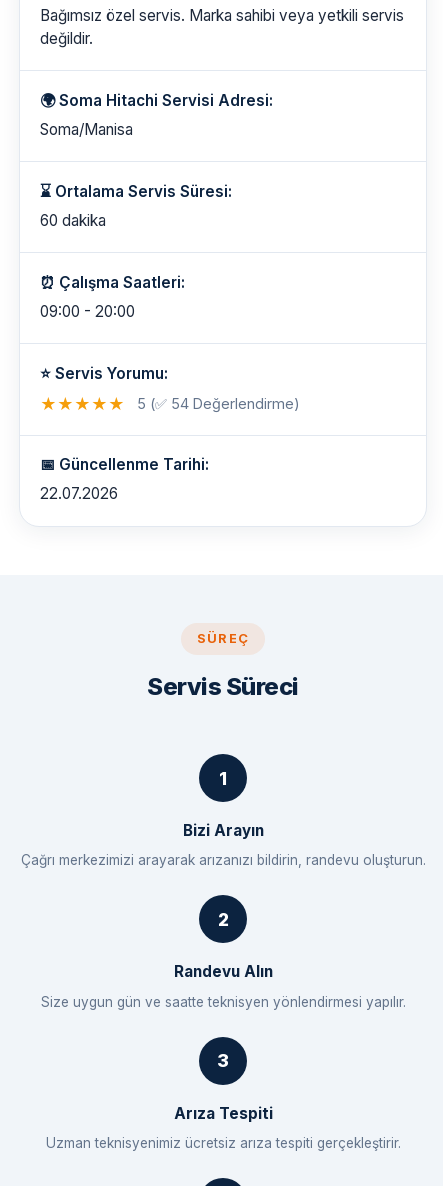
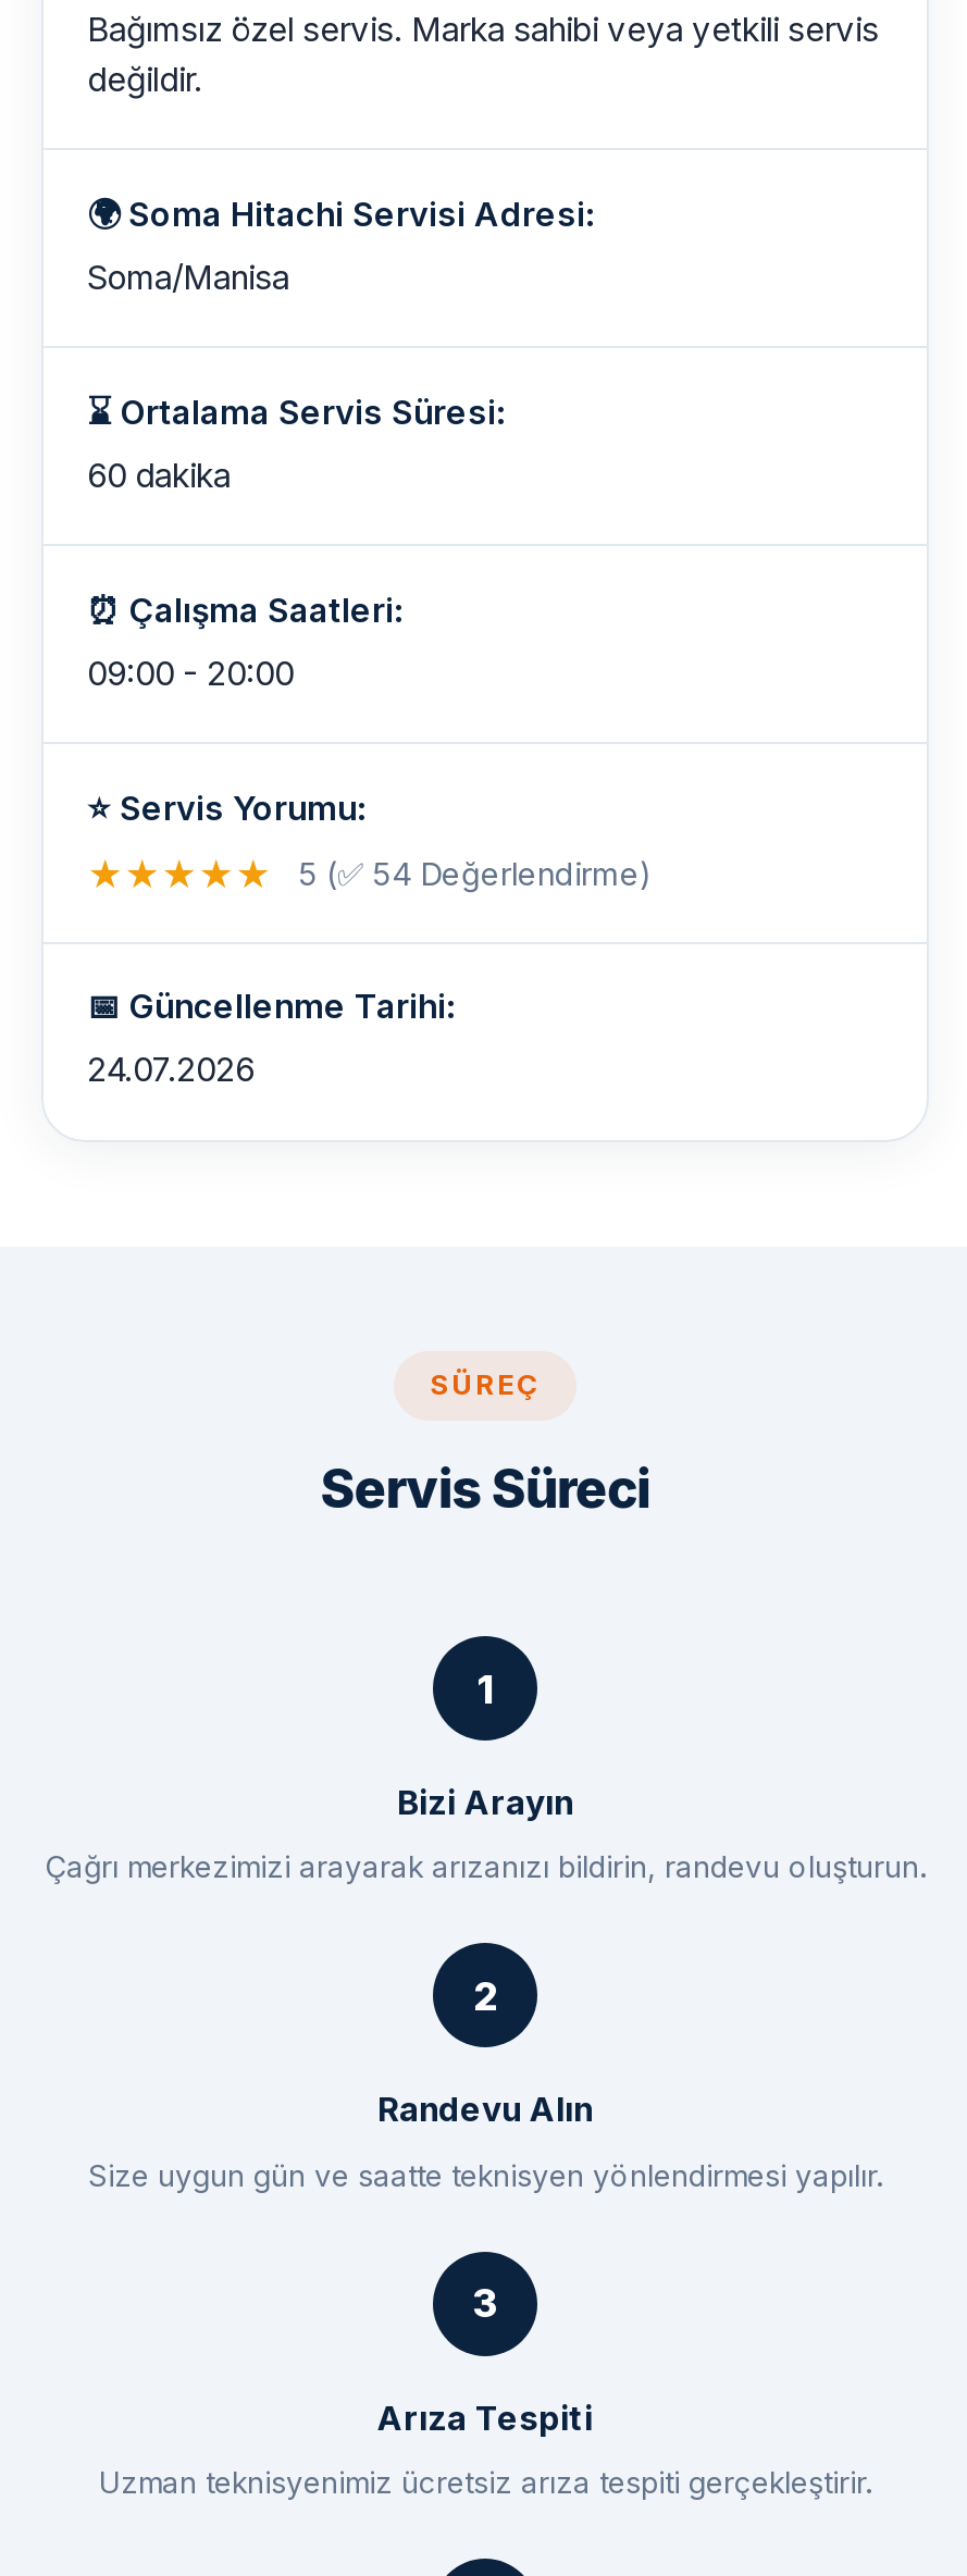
- 22.07.2026
+ 24.07.2026
